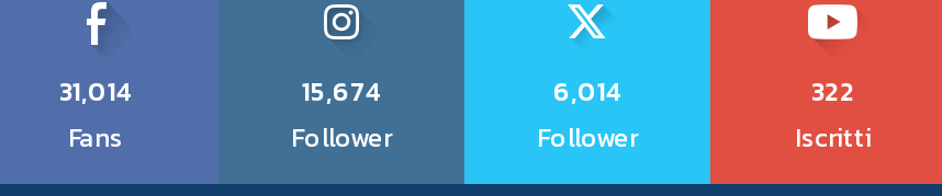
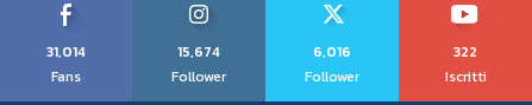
- 6,014
+ 6,016
